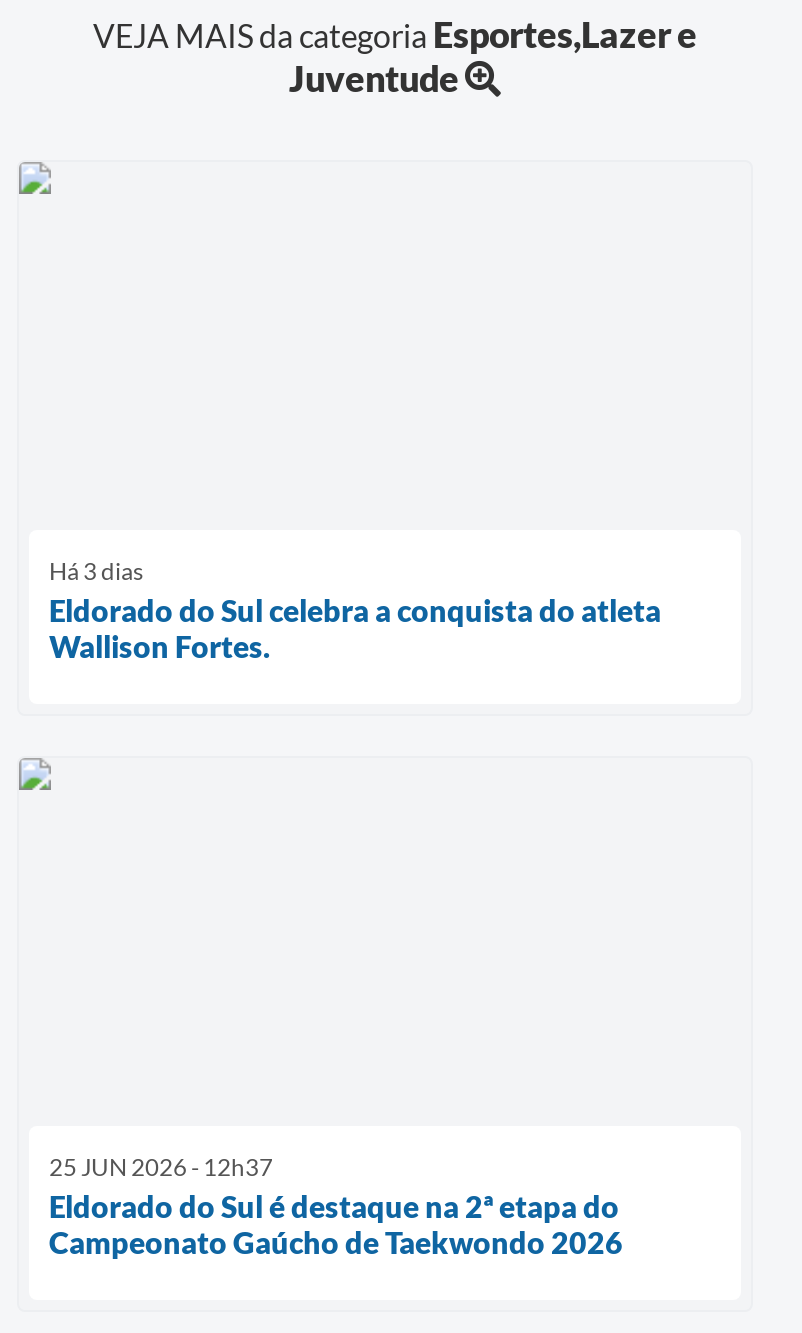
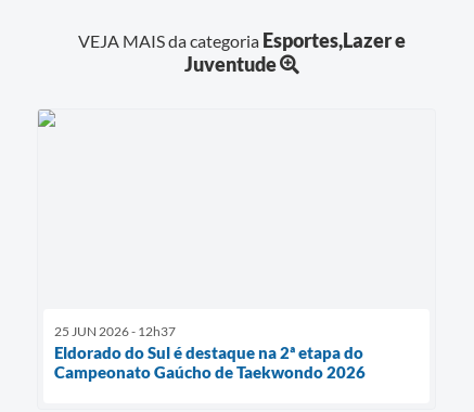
- Há 3 dias
- Eldorado do Sul celebra a conquista do atleta
- Wallison Fortes.
